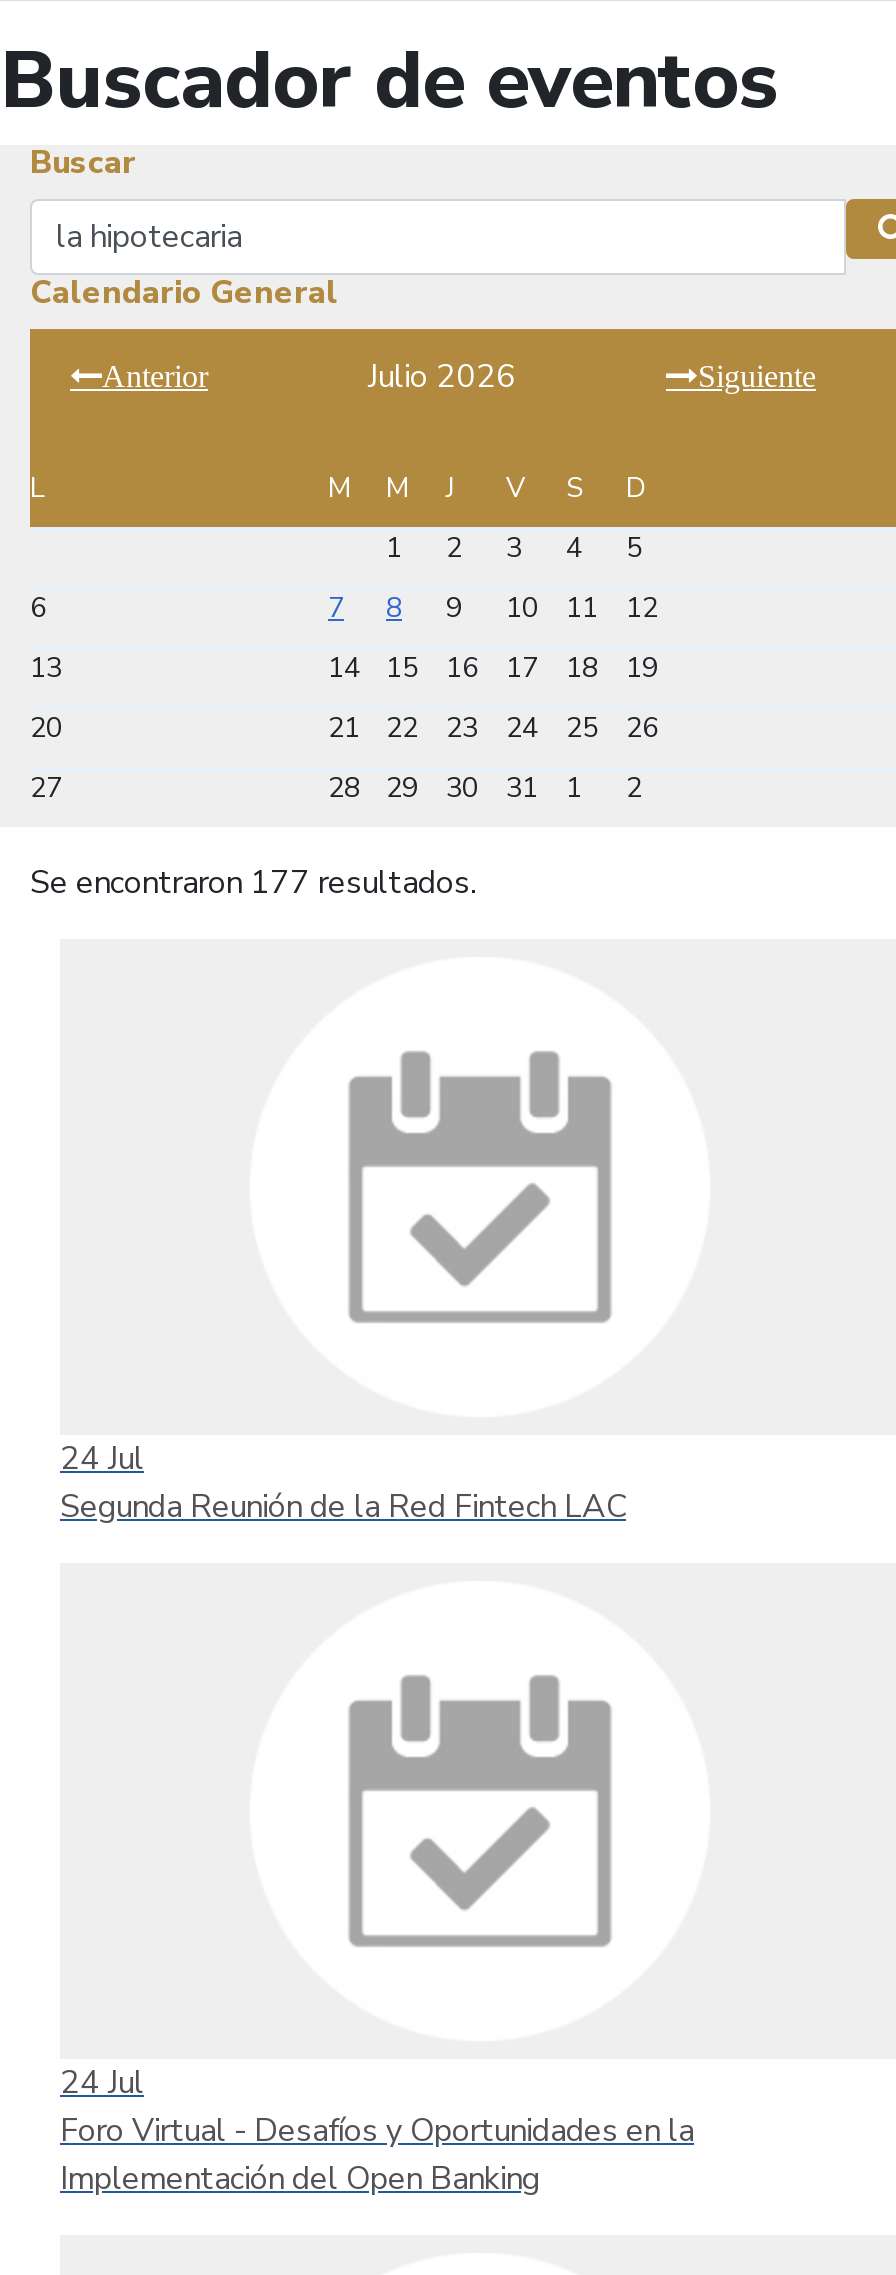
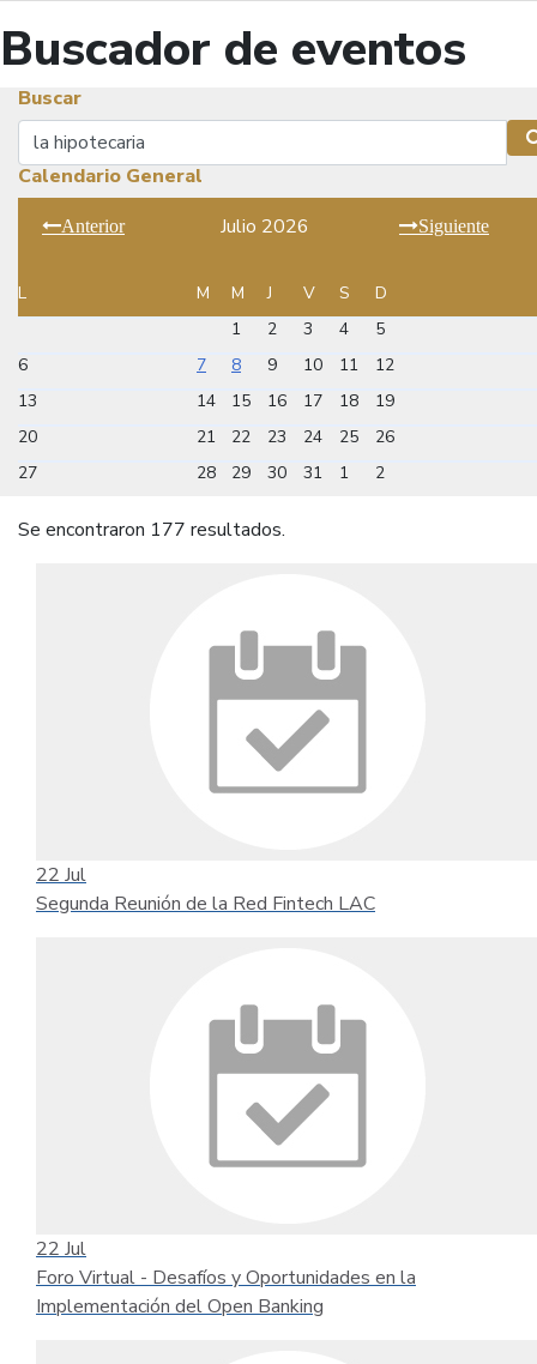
- 24 Jul
+ 22 Jul

- 24 Jul
+ 22 Jul
